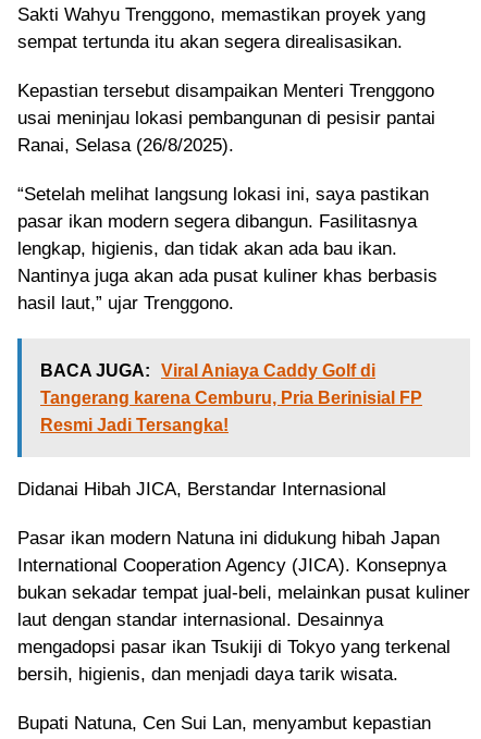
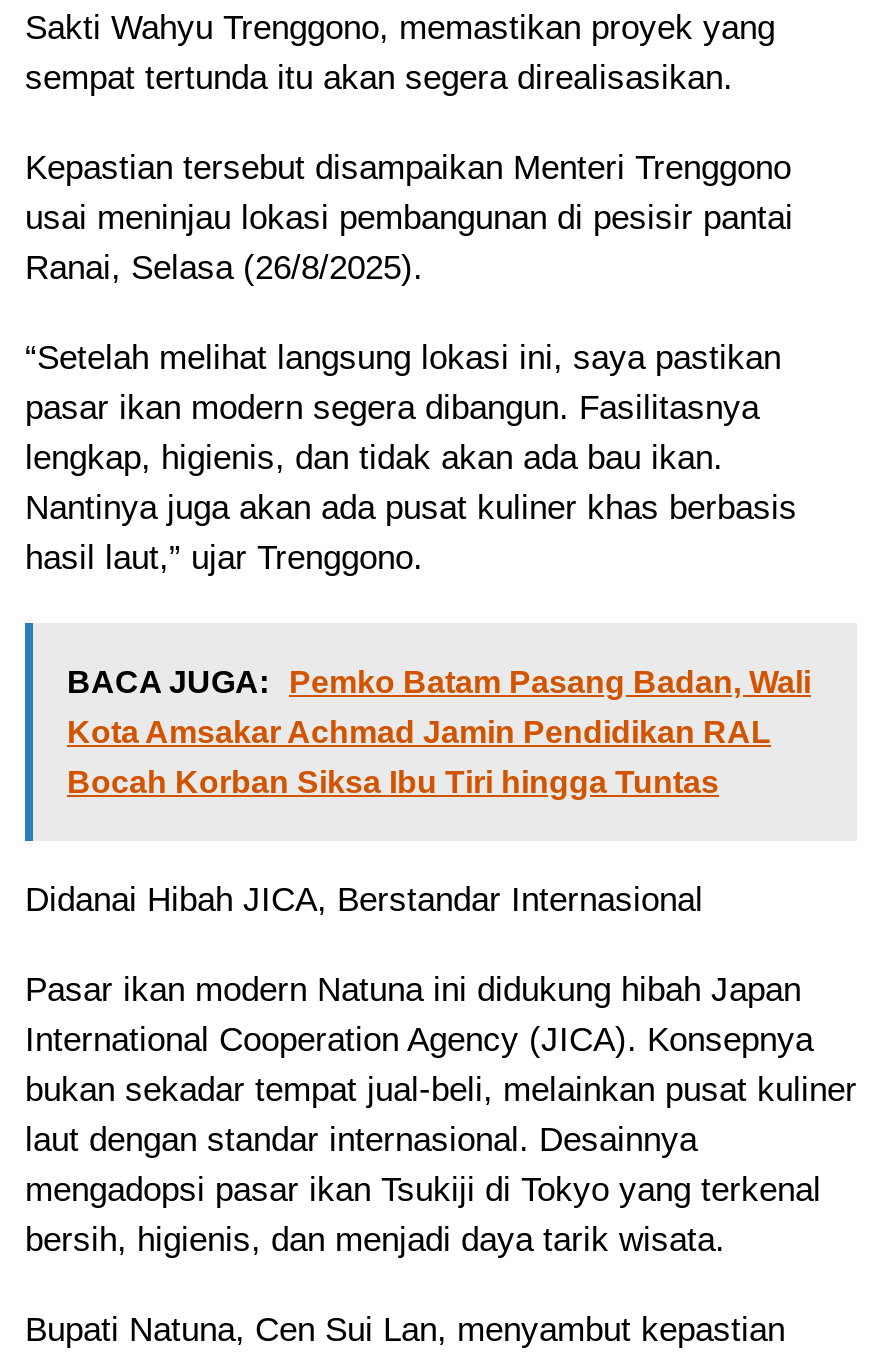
- BACA JUGA: Viral Aniaya Caddy Golf di
+ BACA JUGA: Pemko Batam Pasang Badan, Wali

- Tangerang karena Cemburu, Pria Berinisial FP
+ Kota Amsakar Achmad Jamin Pendidikan RAL

- Resmi Jadi Tersangka!
+ Bocah Korban Siksa Ibu Tiri hingga Tuntas
